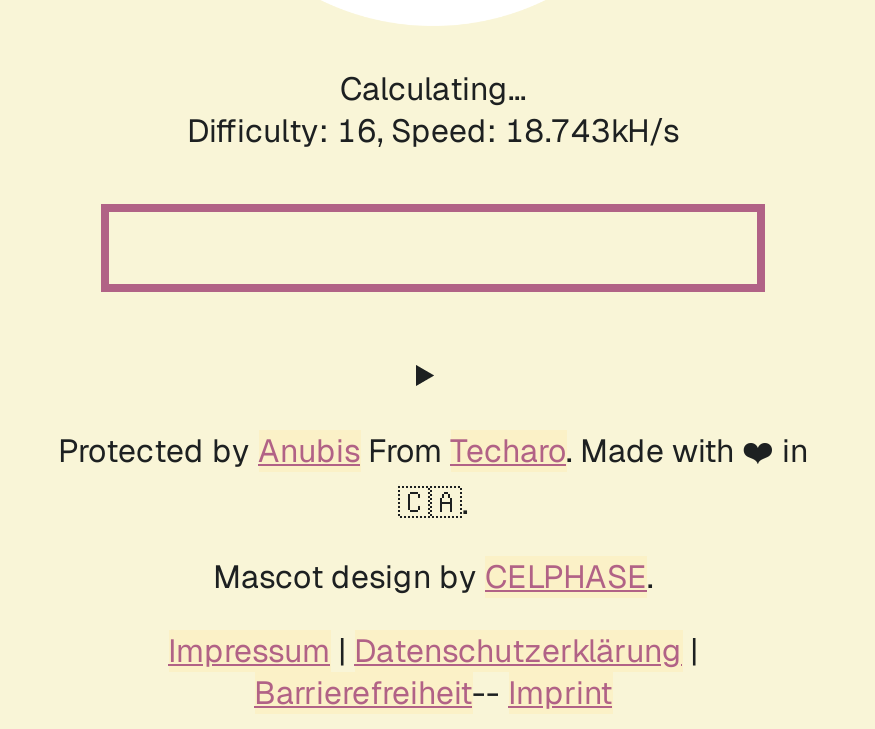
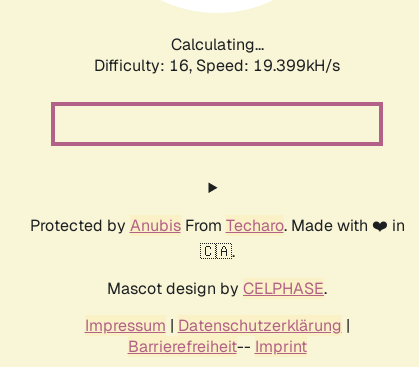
- Difficulty: 16, Speed: 18.743kH/s
+ Difficulty: 16, Speed: 19.399kH/s
